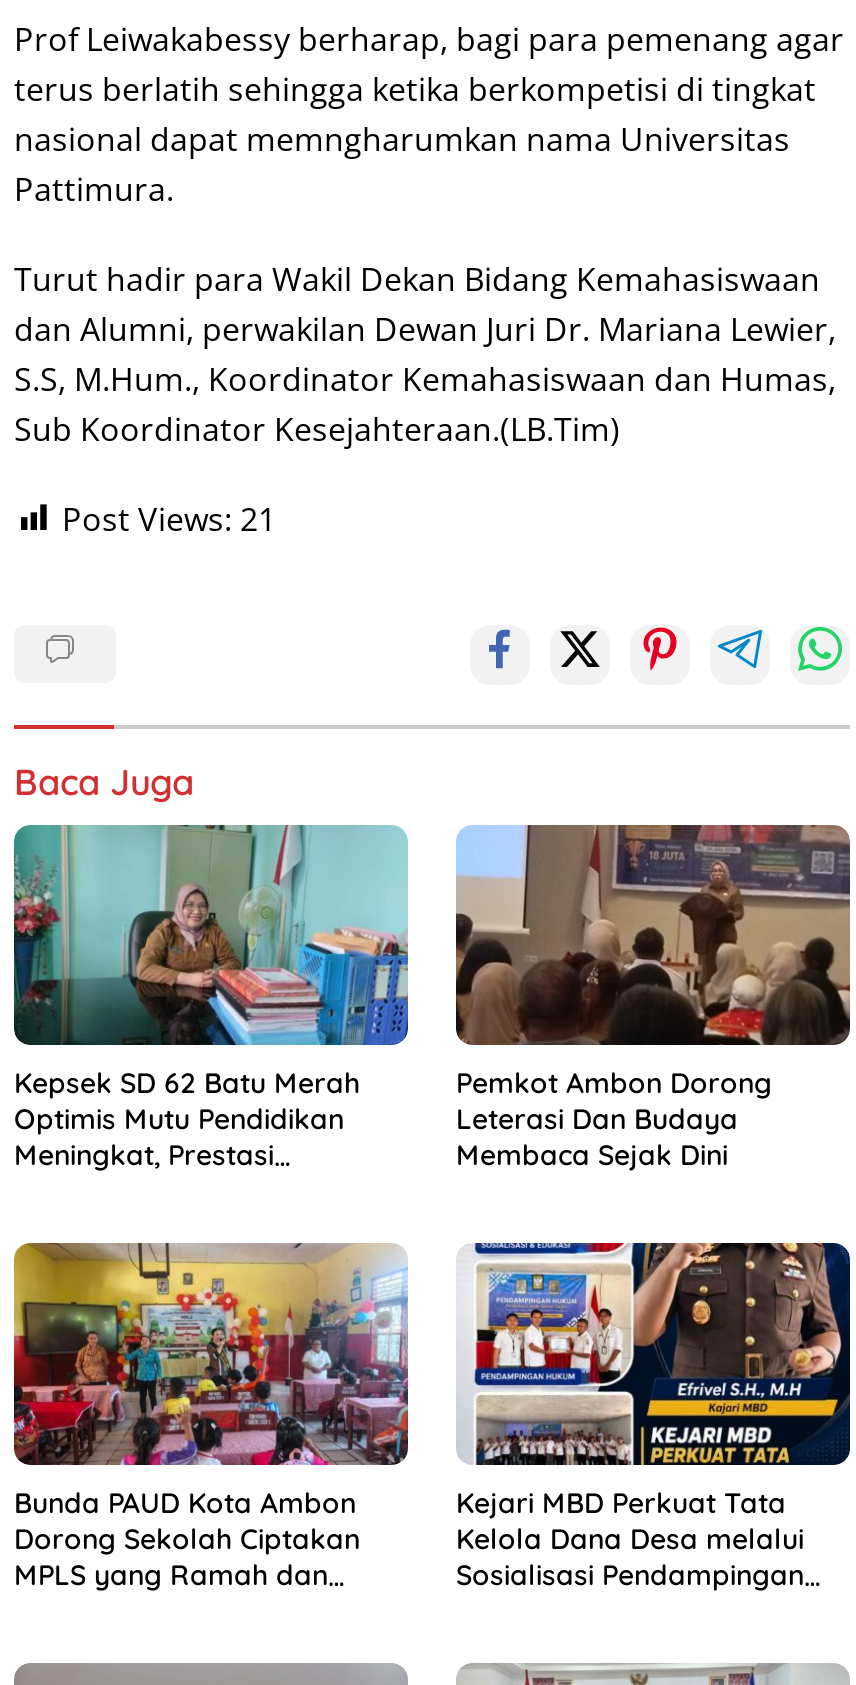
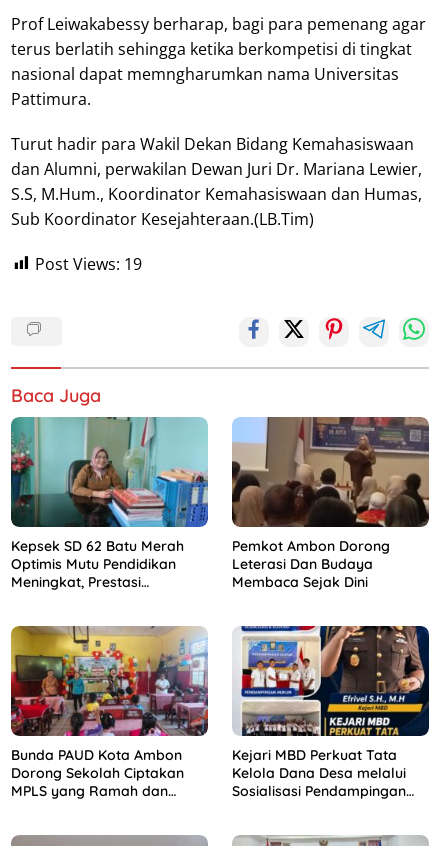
- Post Views: 21
+ Post Views: 19
